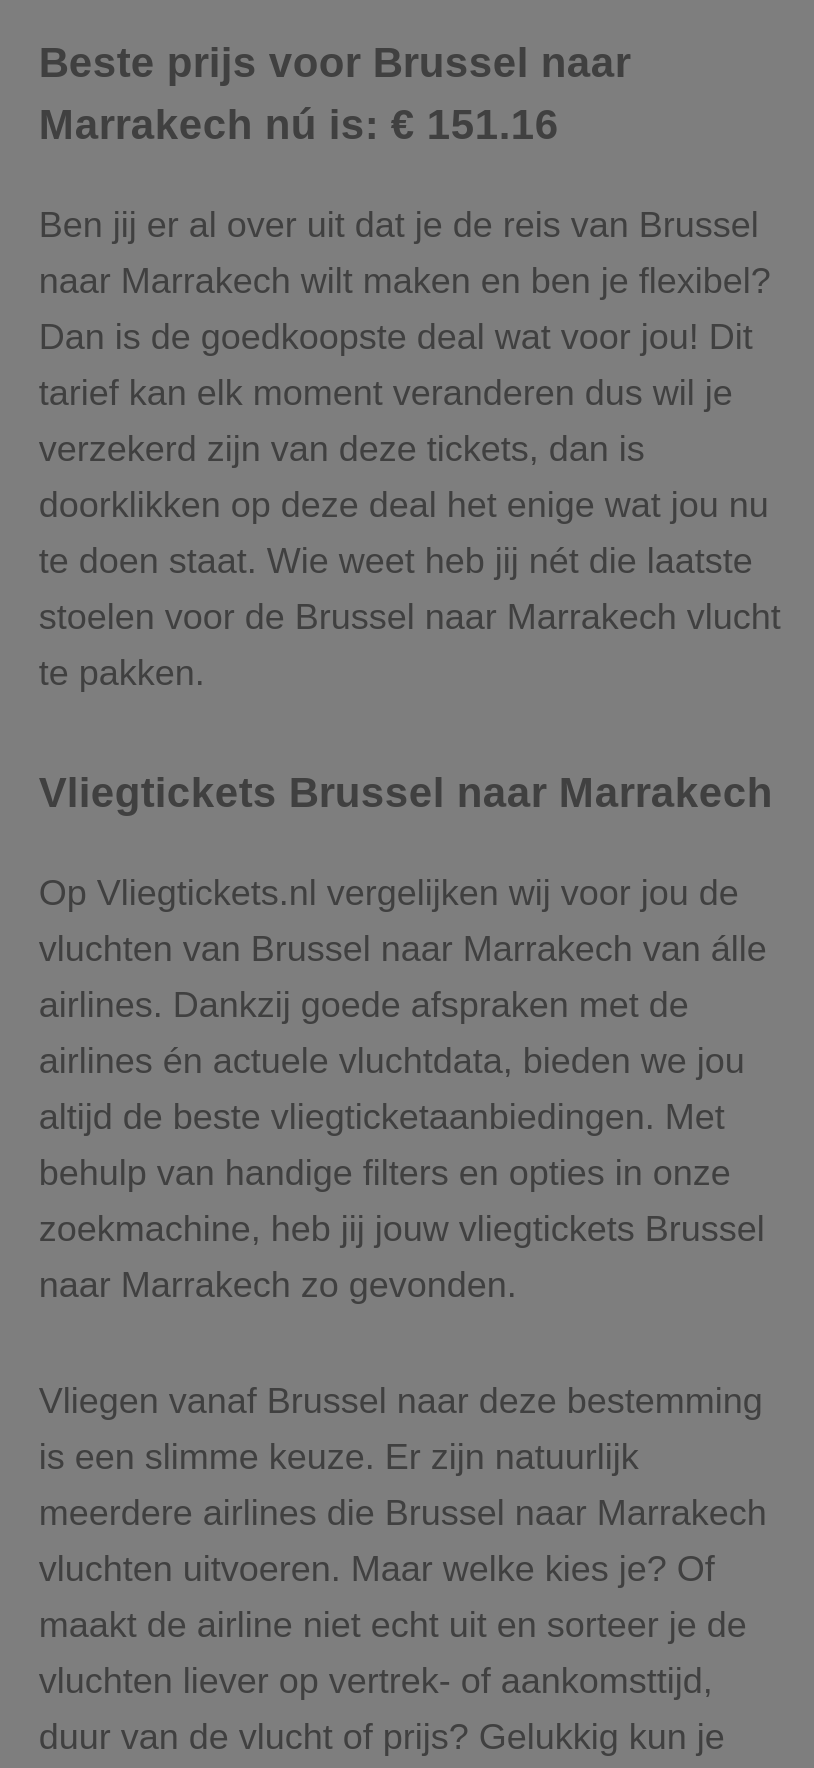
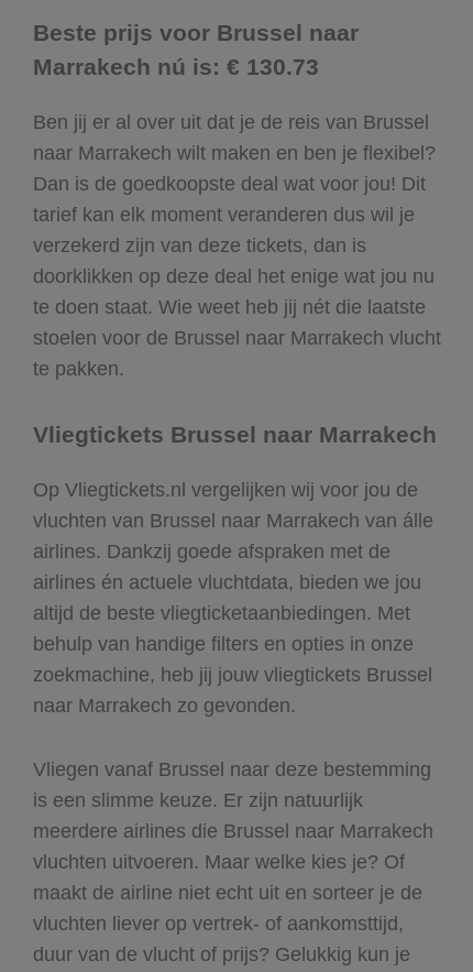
- Marrakech nú is: € 151.16
+ Marrakech nú is: € 130.73
